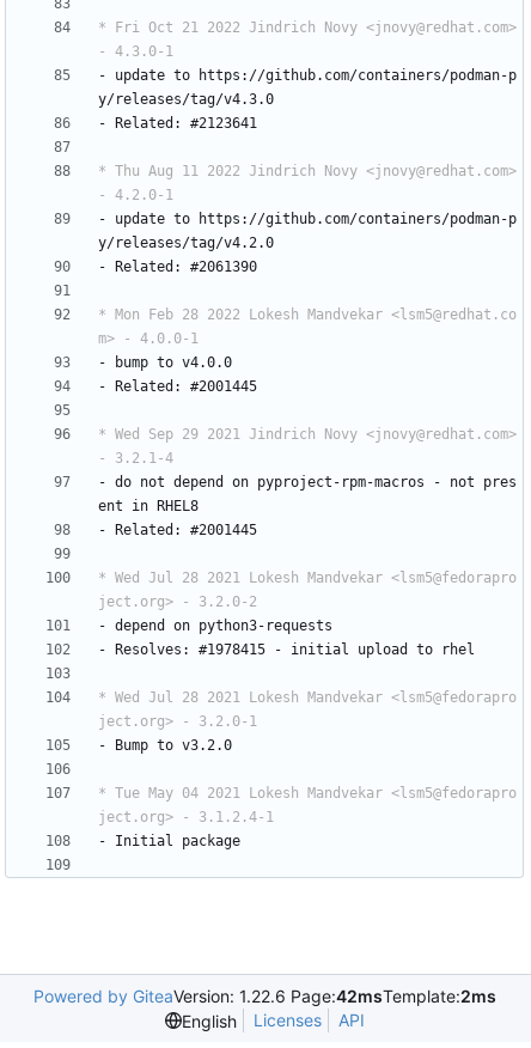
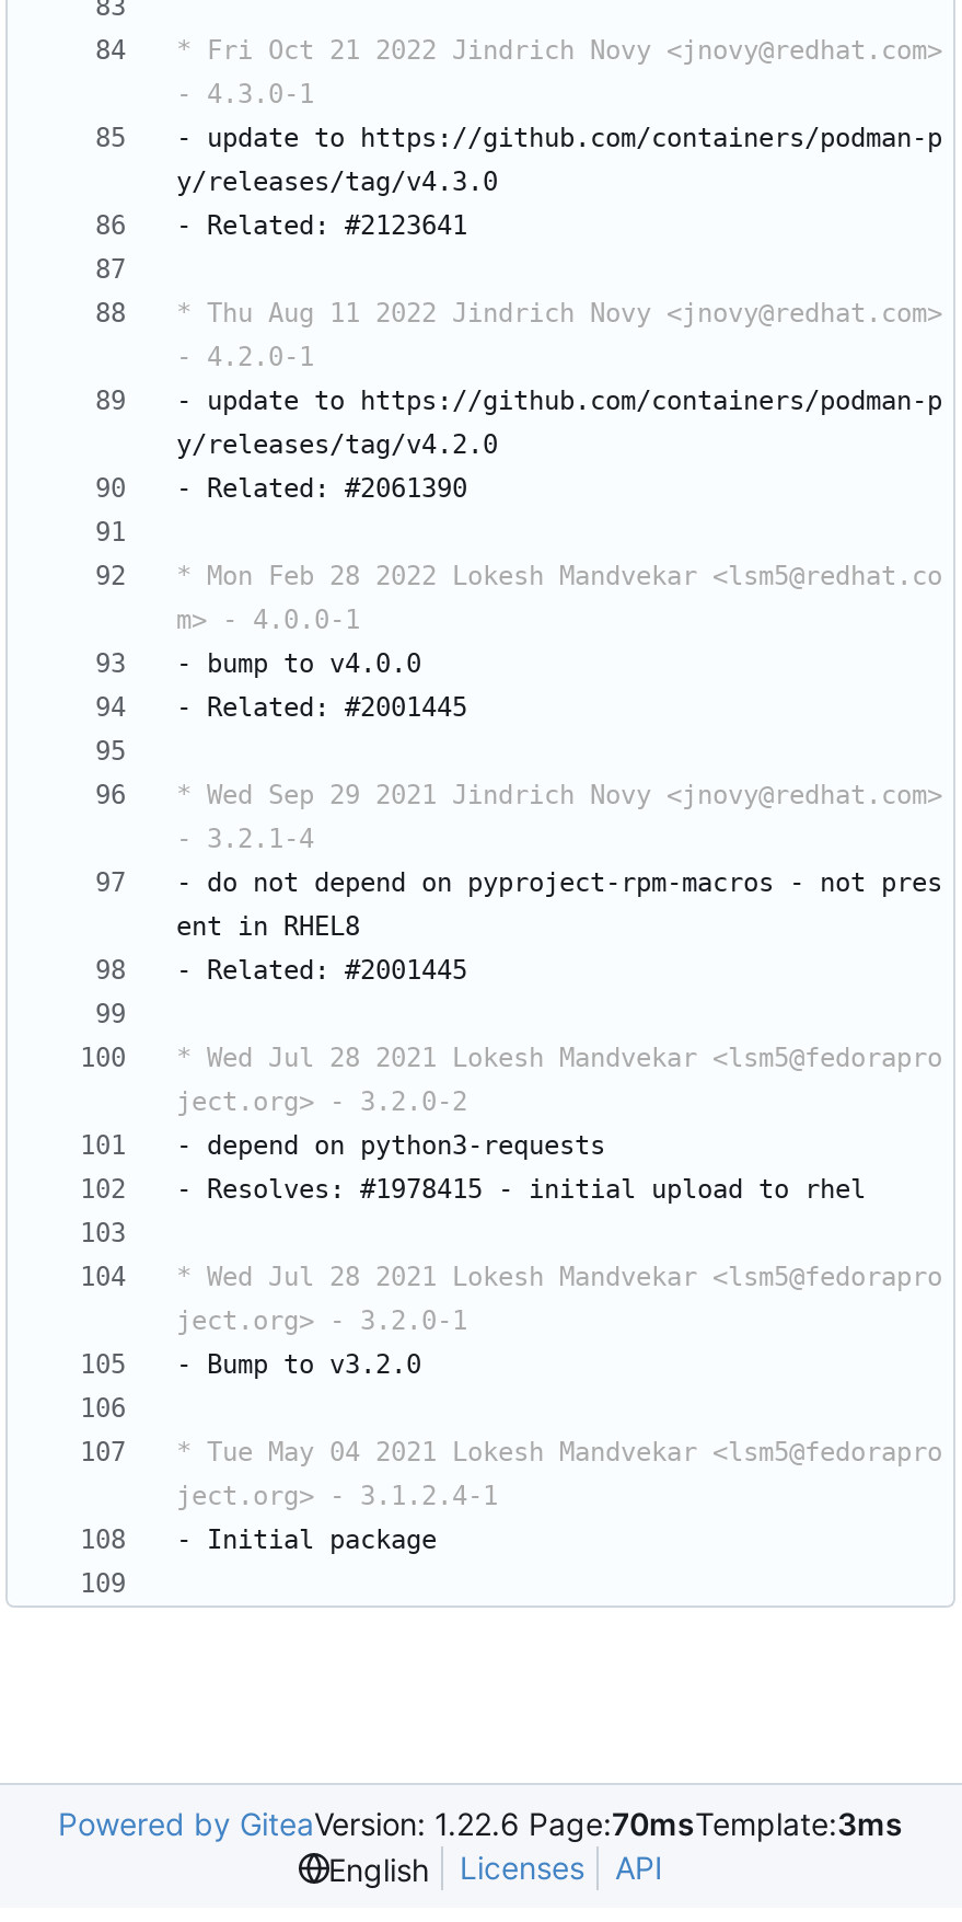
- Powered by GiteaVersion: 1.22.6 Page:42msTemplate:2ms
+ Powered by GiteaVersion: 1.22.6 Page:70msTemplate:3ms
